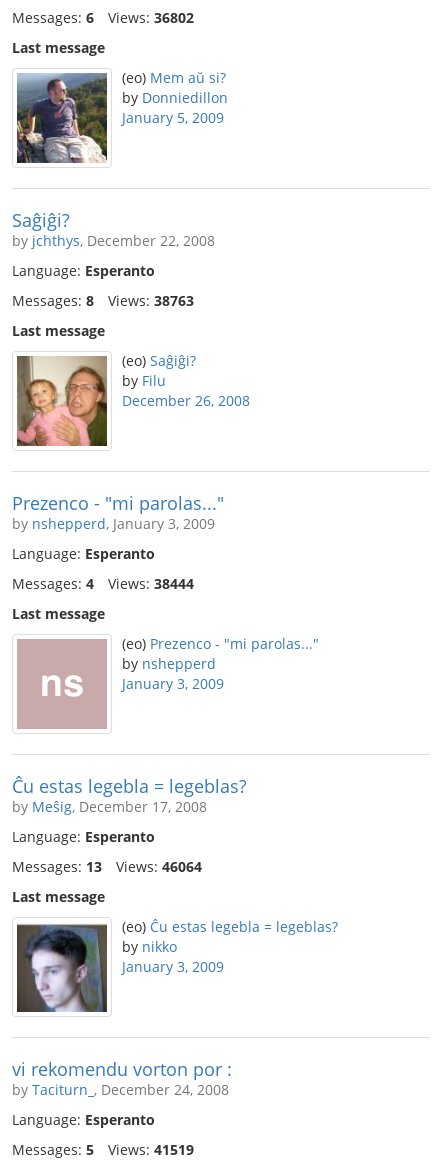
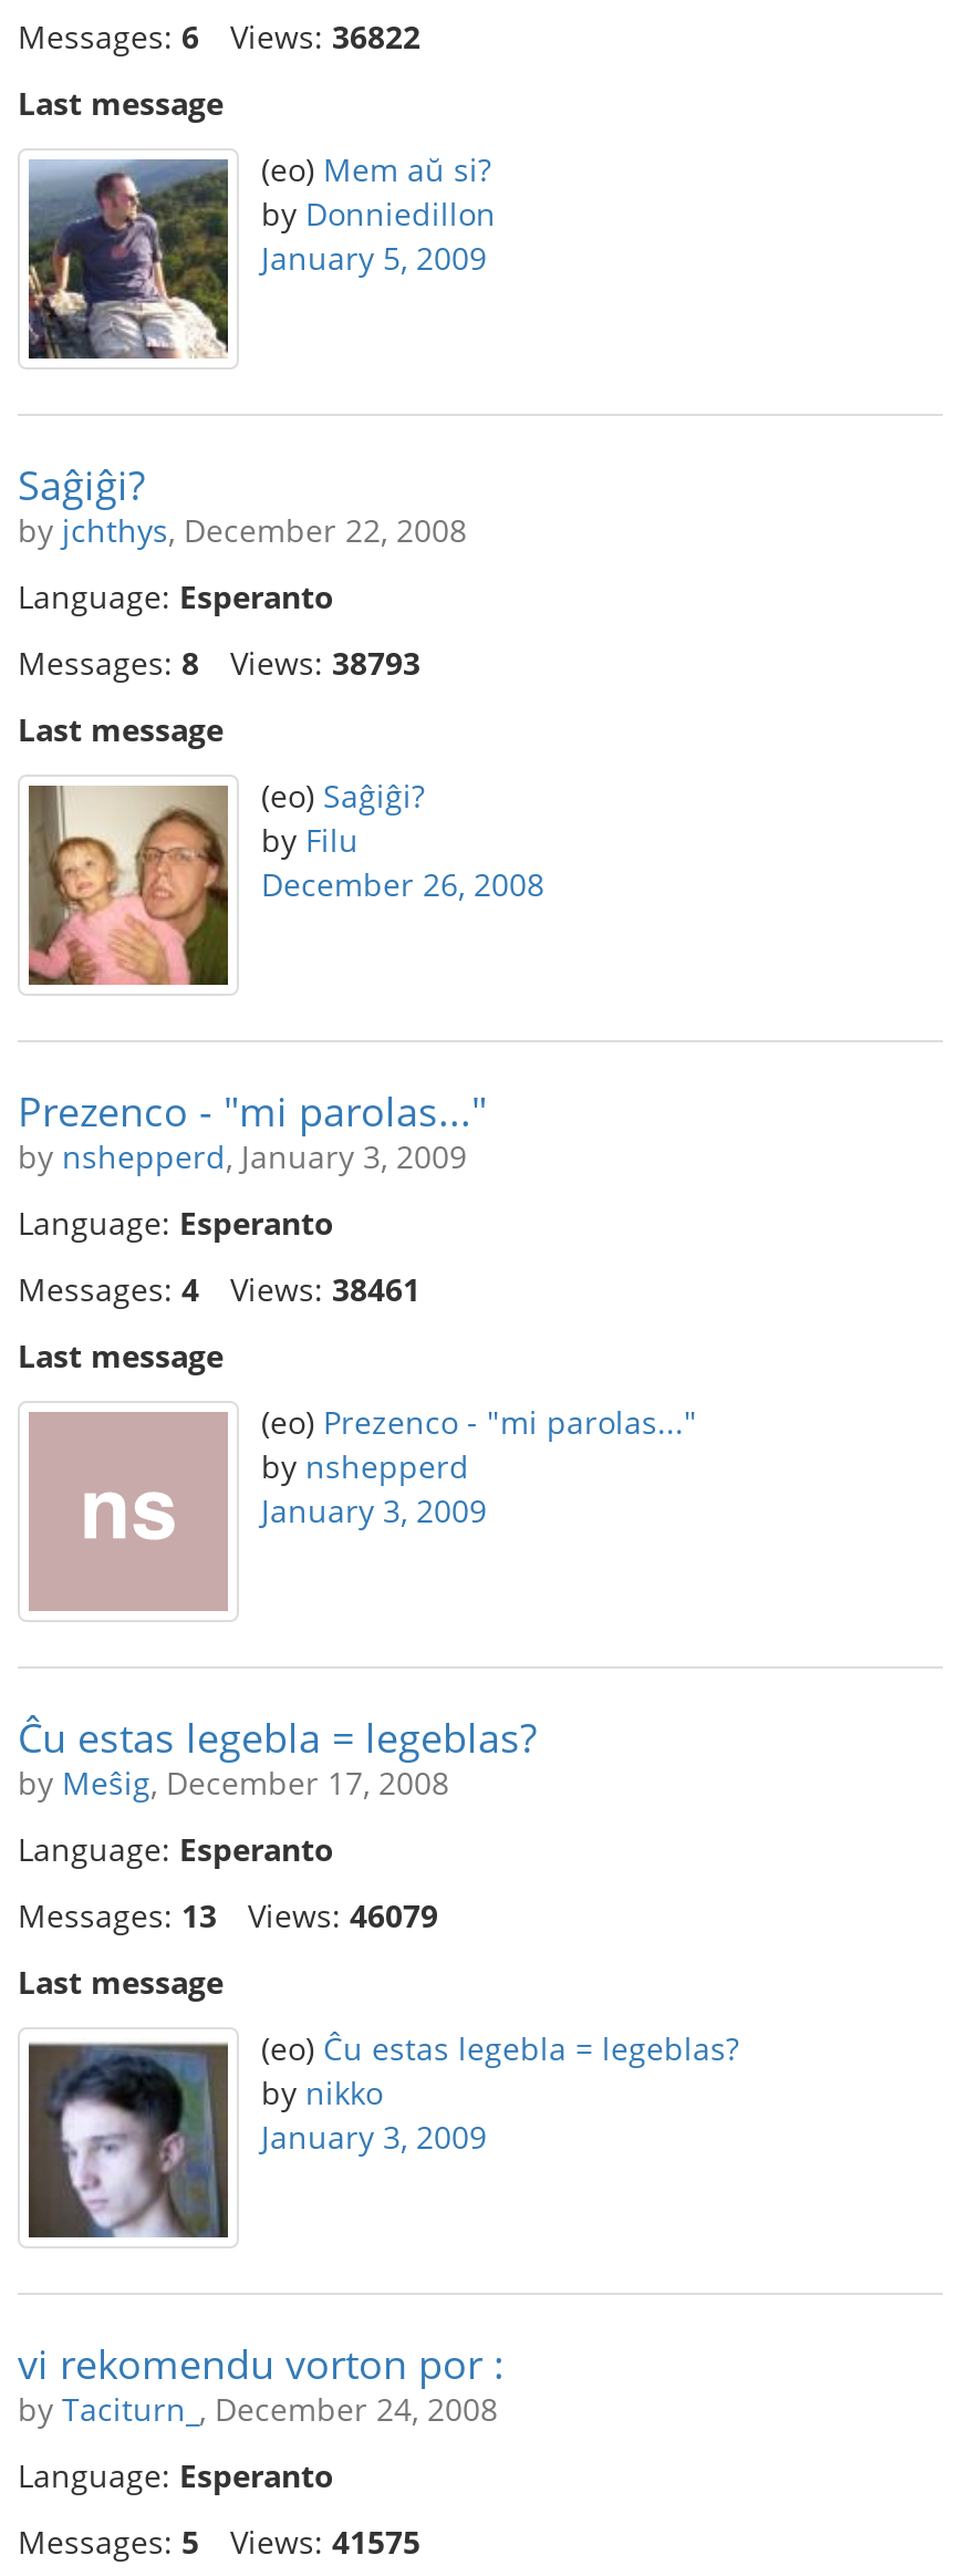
- Messages: 6 Views: 36802
+ Messages: 6 Views: 36822

- Messages: 8 Views: 38763
+ Messages: 8 Views: 38793

- Messages: 4 Views: 38444
+ Messages: 4 Views: 38461

- Messages: 13 Views: 46064
+ Messages: 13 Views: 46079

- Messages: 5 Views: 41519
+ Messages: 5 Views: 41575
